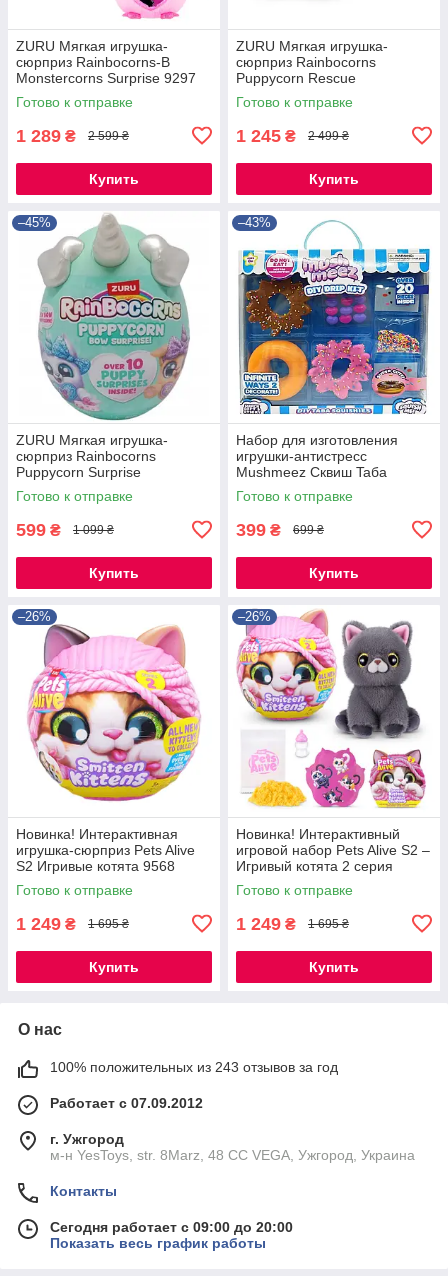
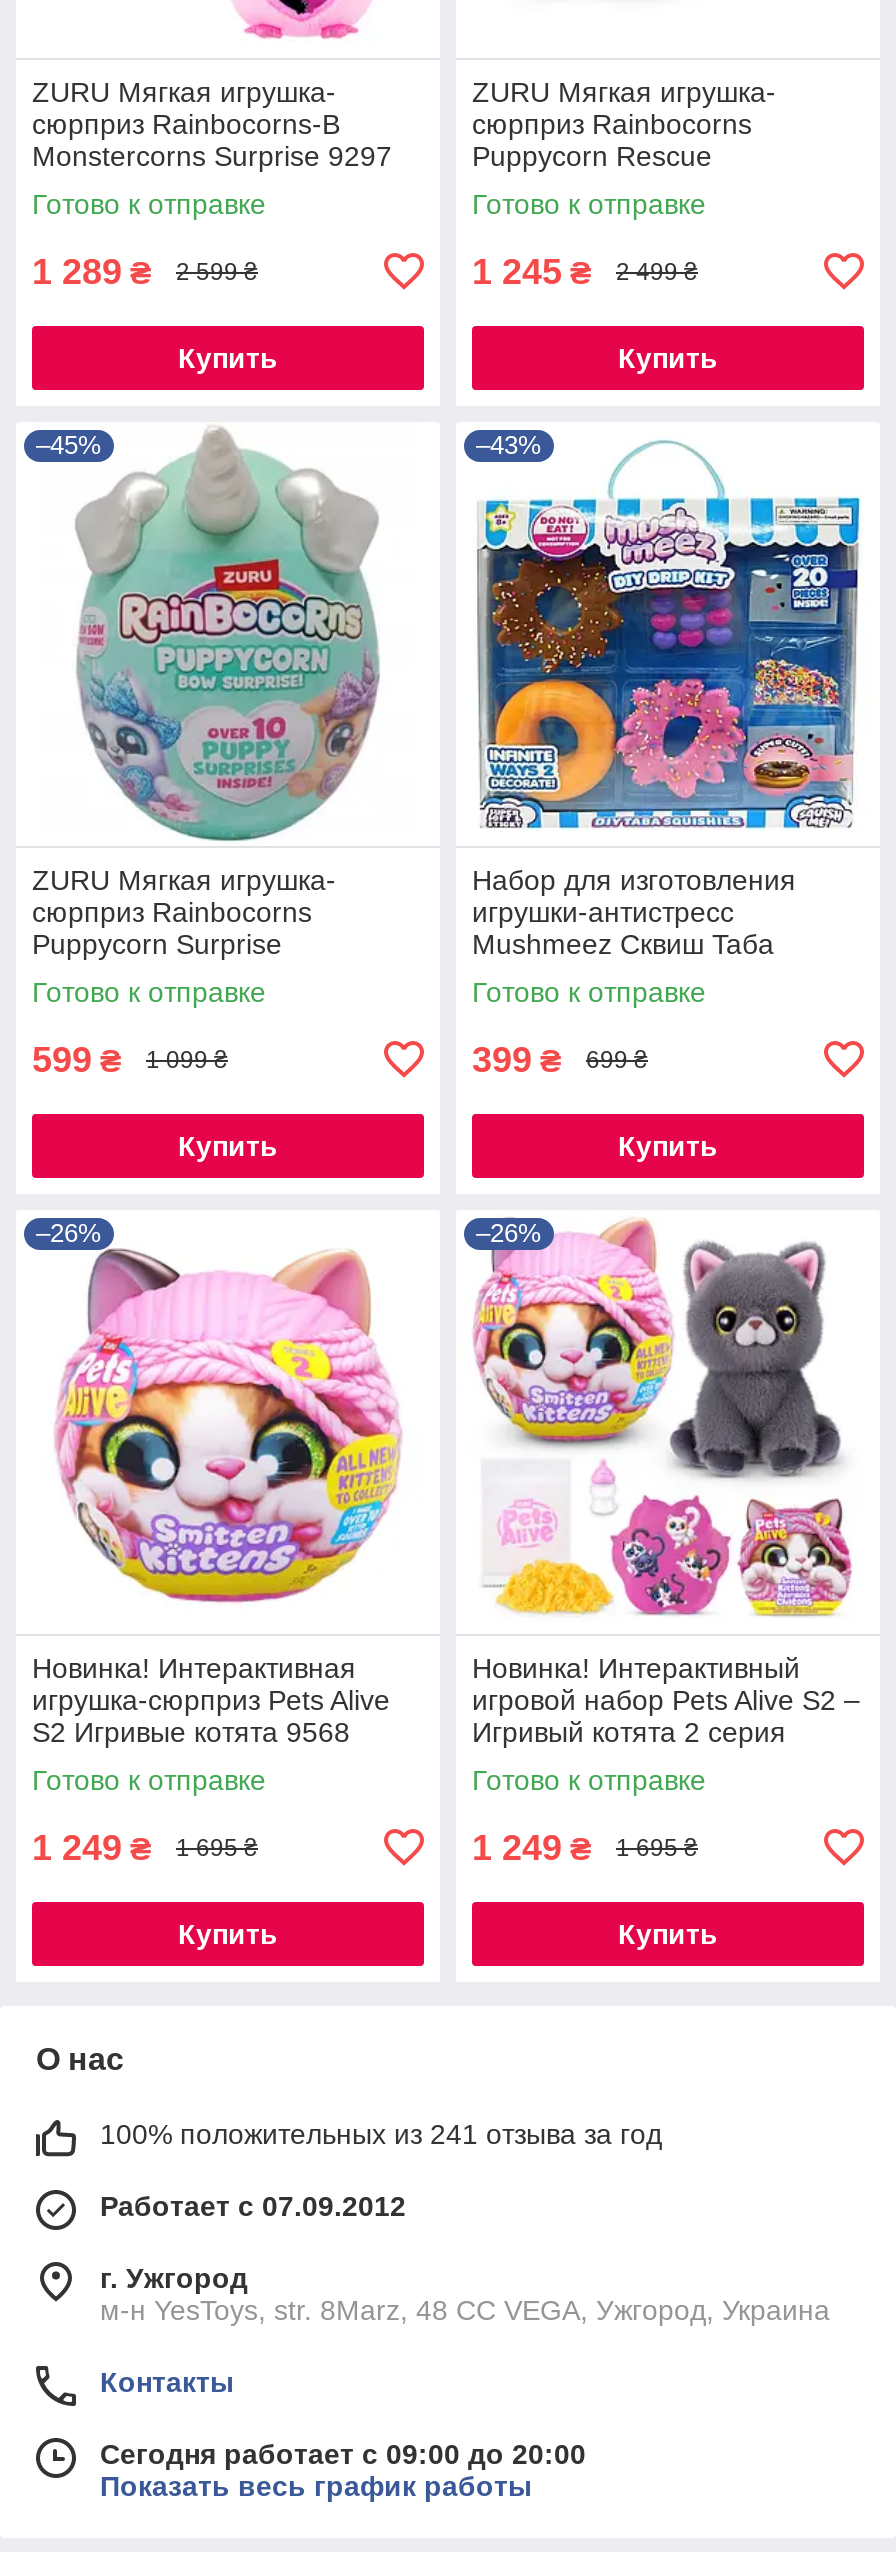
- 100% положительных из 243 отзывов за год
+ 100% положительных из 241 отзыва за год
